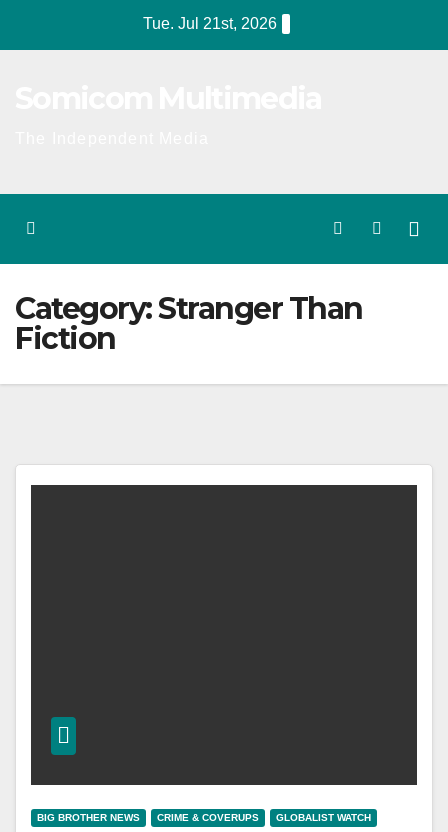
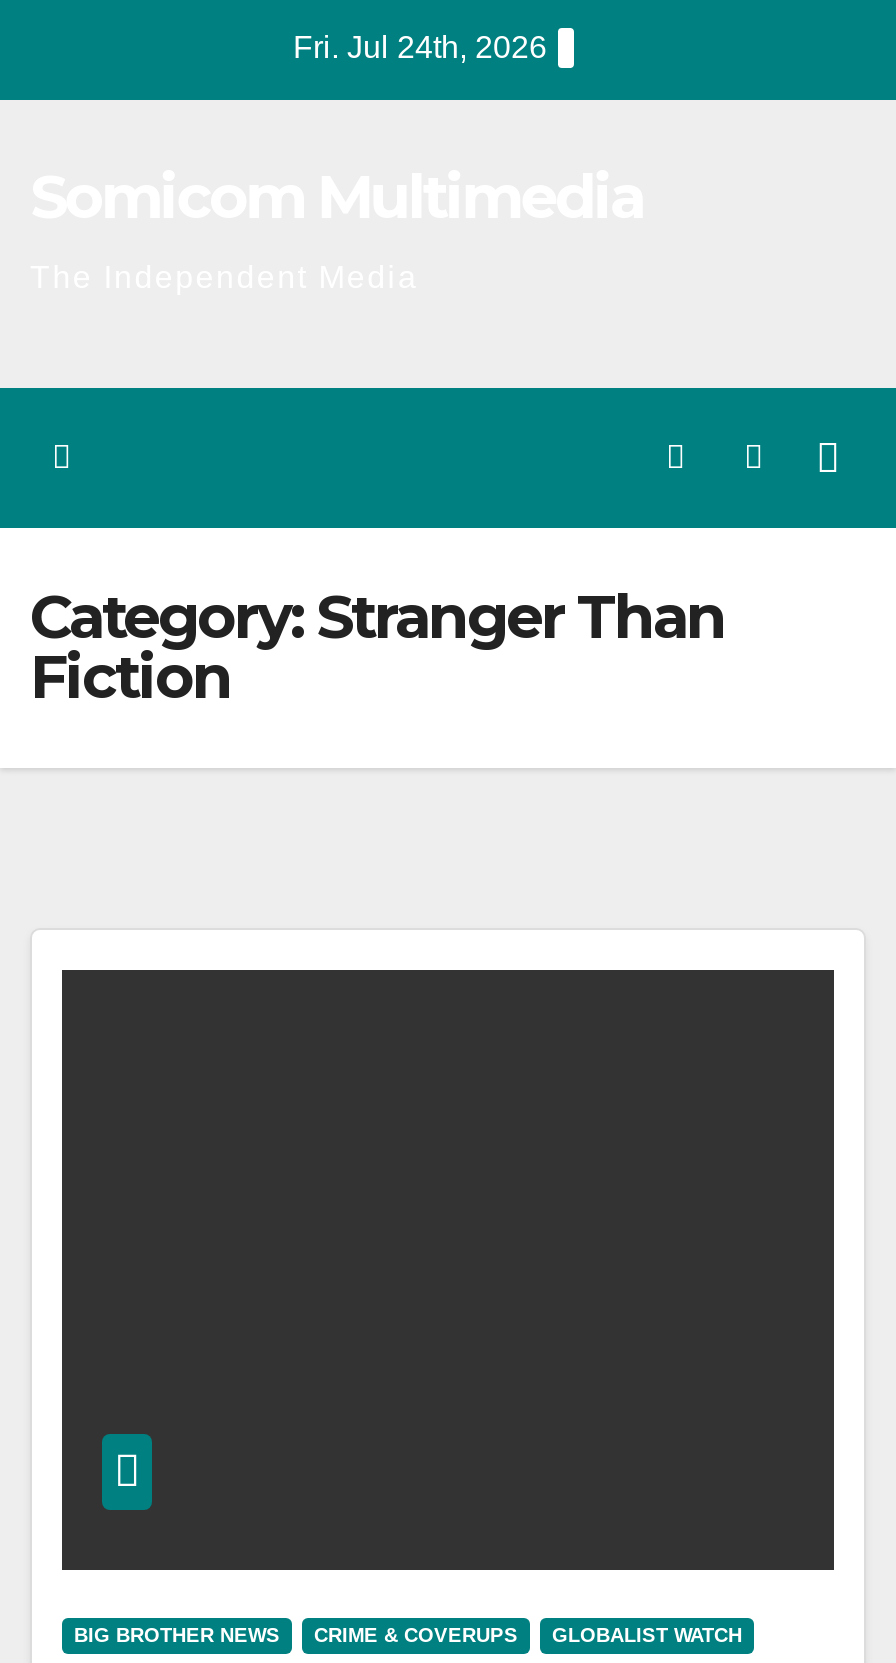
- Tue. Jul 21st, 2026
+ Fri. Jul 24th, 2026
